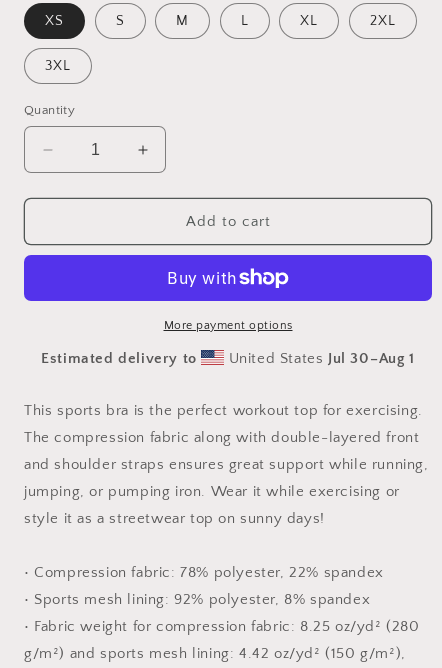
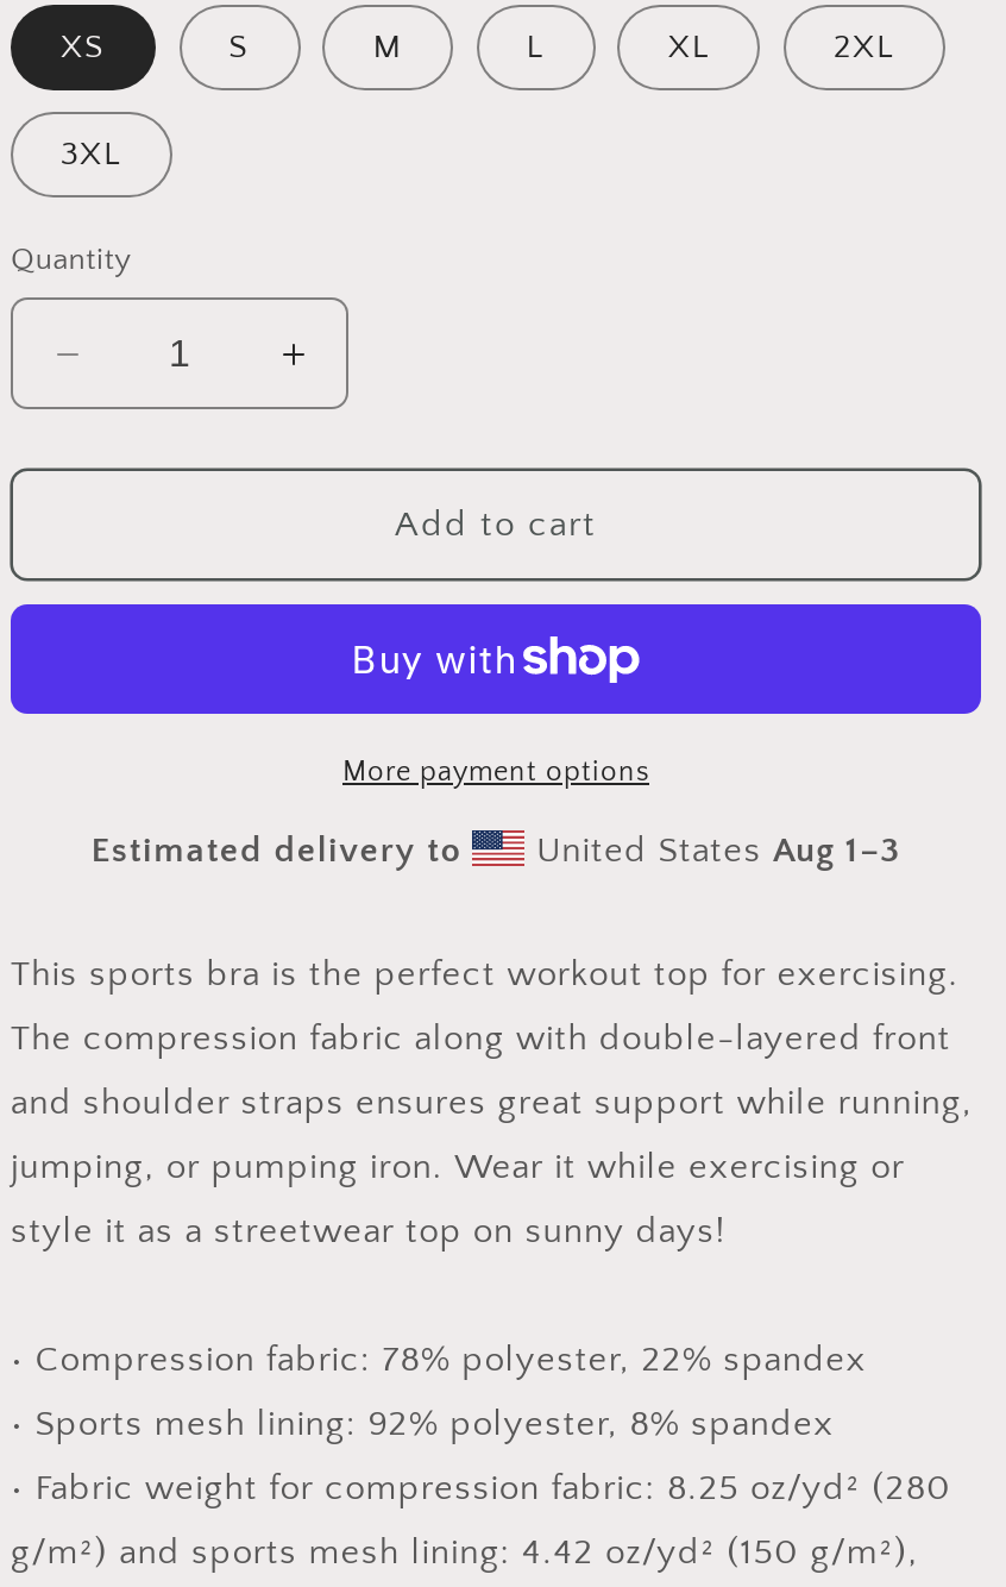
- United States Jul 30–Aug 1
+ United States Aug 1–3
